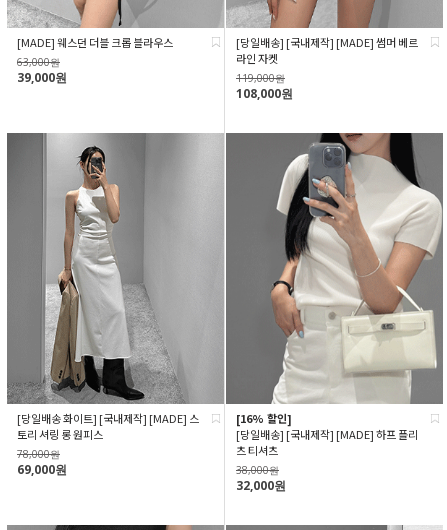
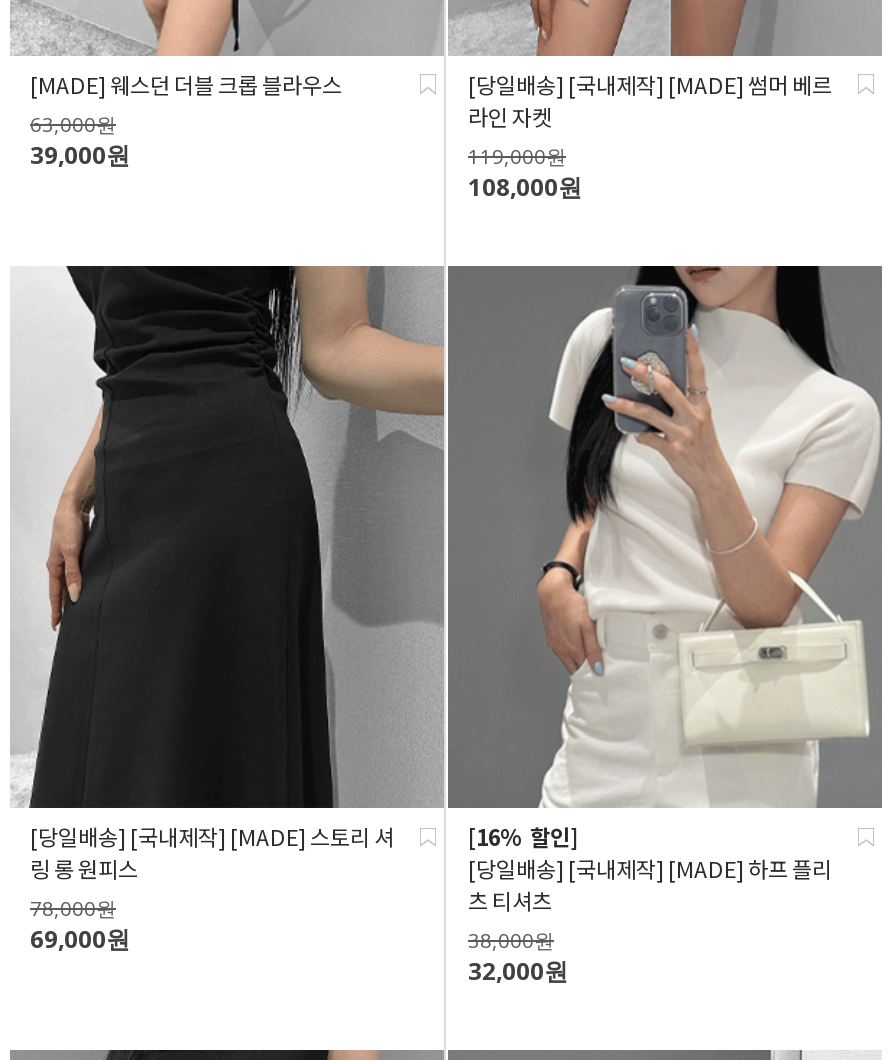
- [image]
- [당일배송 화이트] [국내제작] [MADE] 스
- 토리 셔링 롱 원피스
+ [image]
+ [당일배송] [국내제작] [MADE] 스토리 셔
+ 링 롱 원피스
